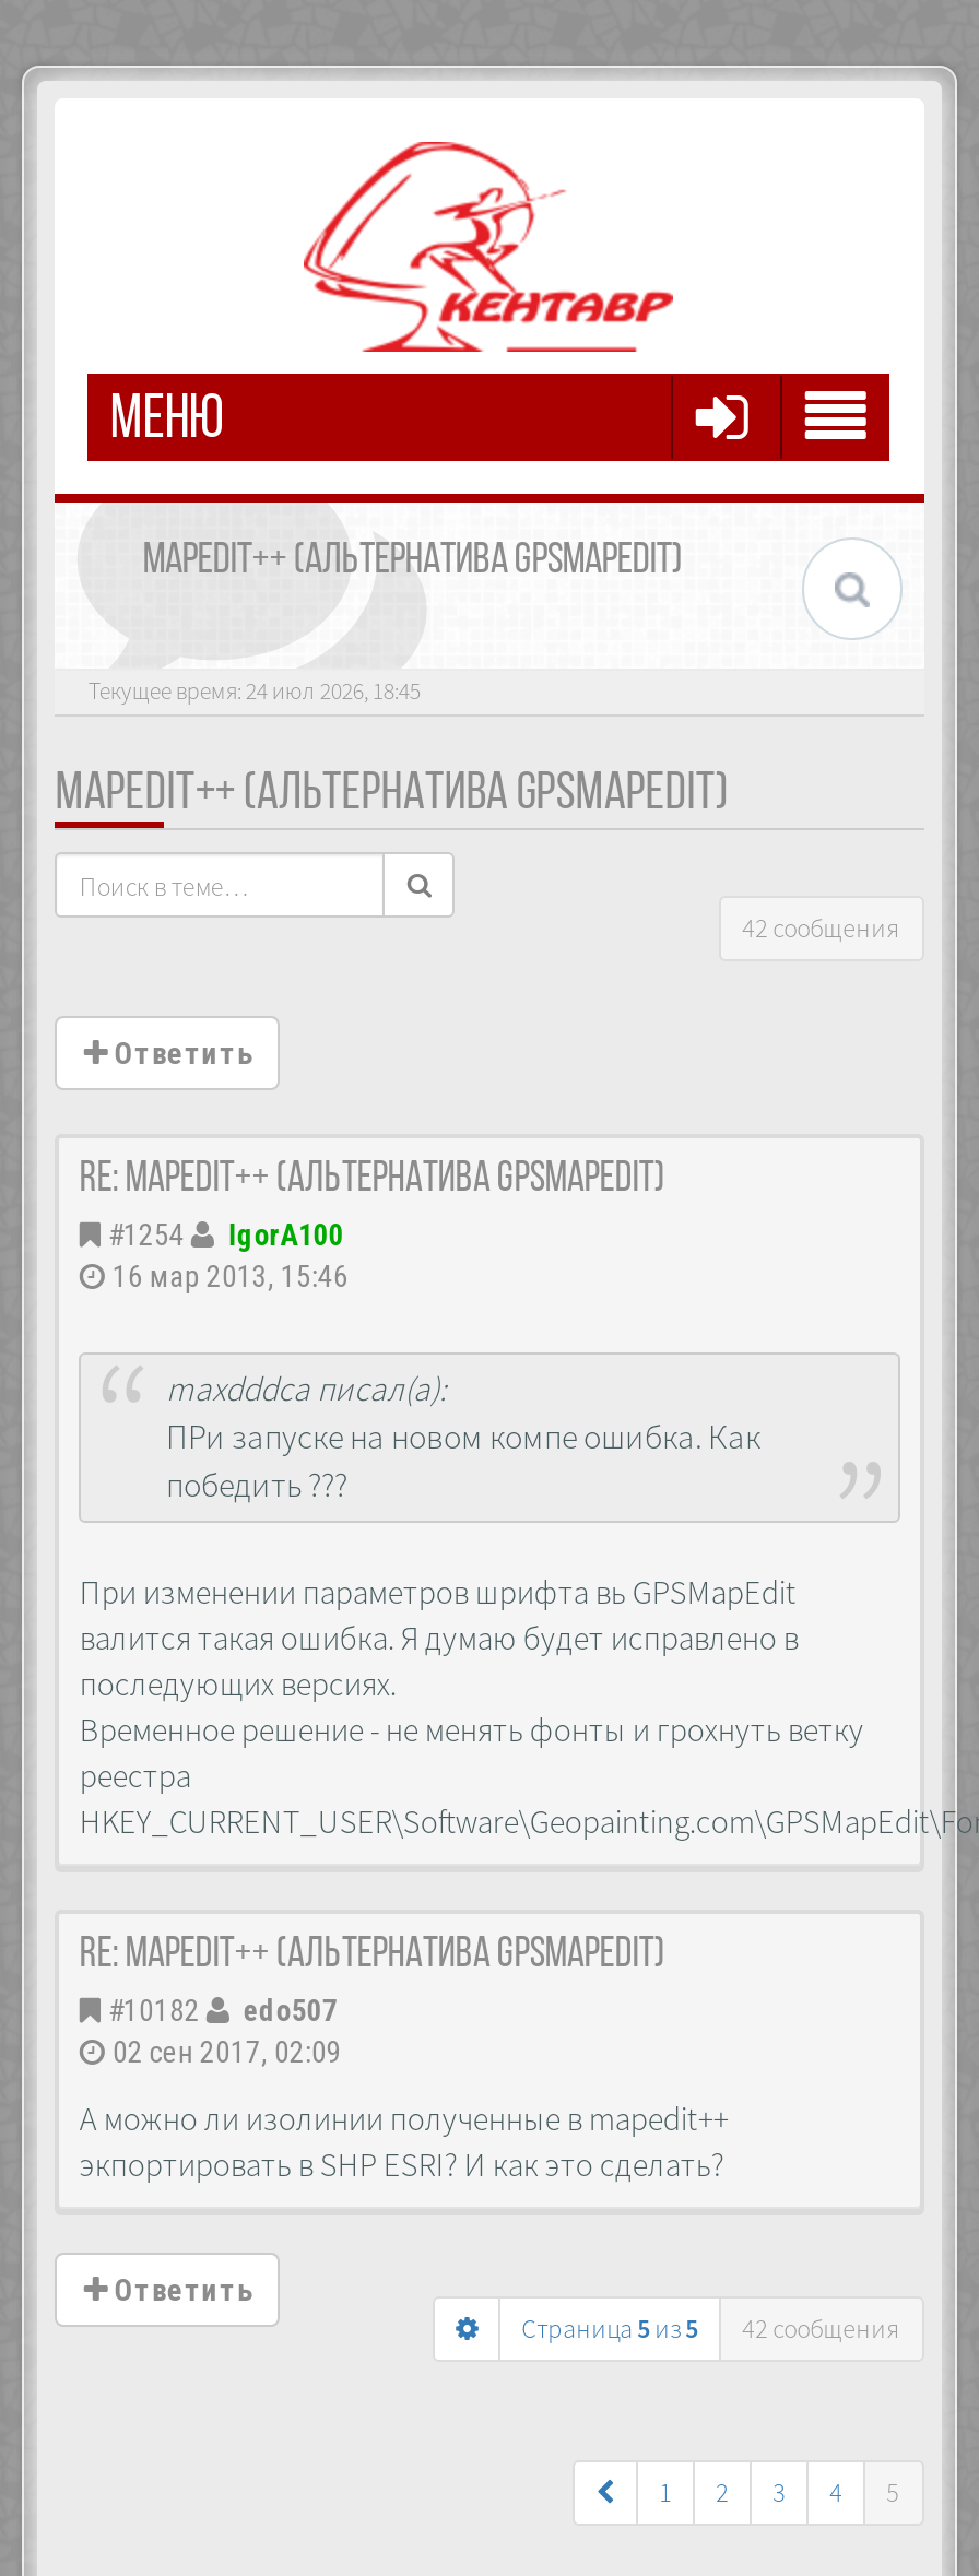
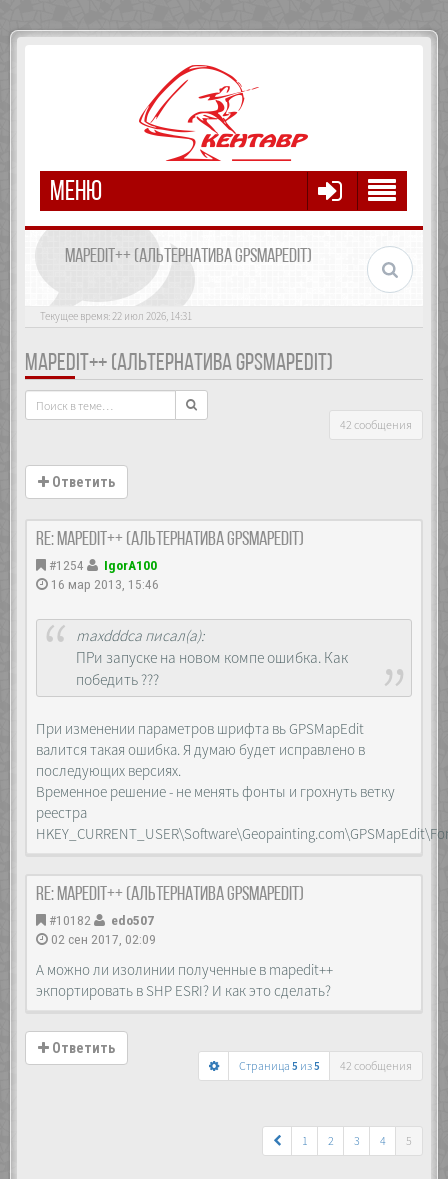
- Текущее время: 24 июл 2026, 18:45
+ Текущее время: 22 июл 2026, 14:31
